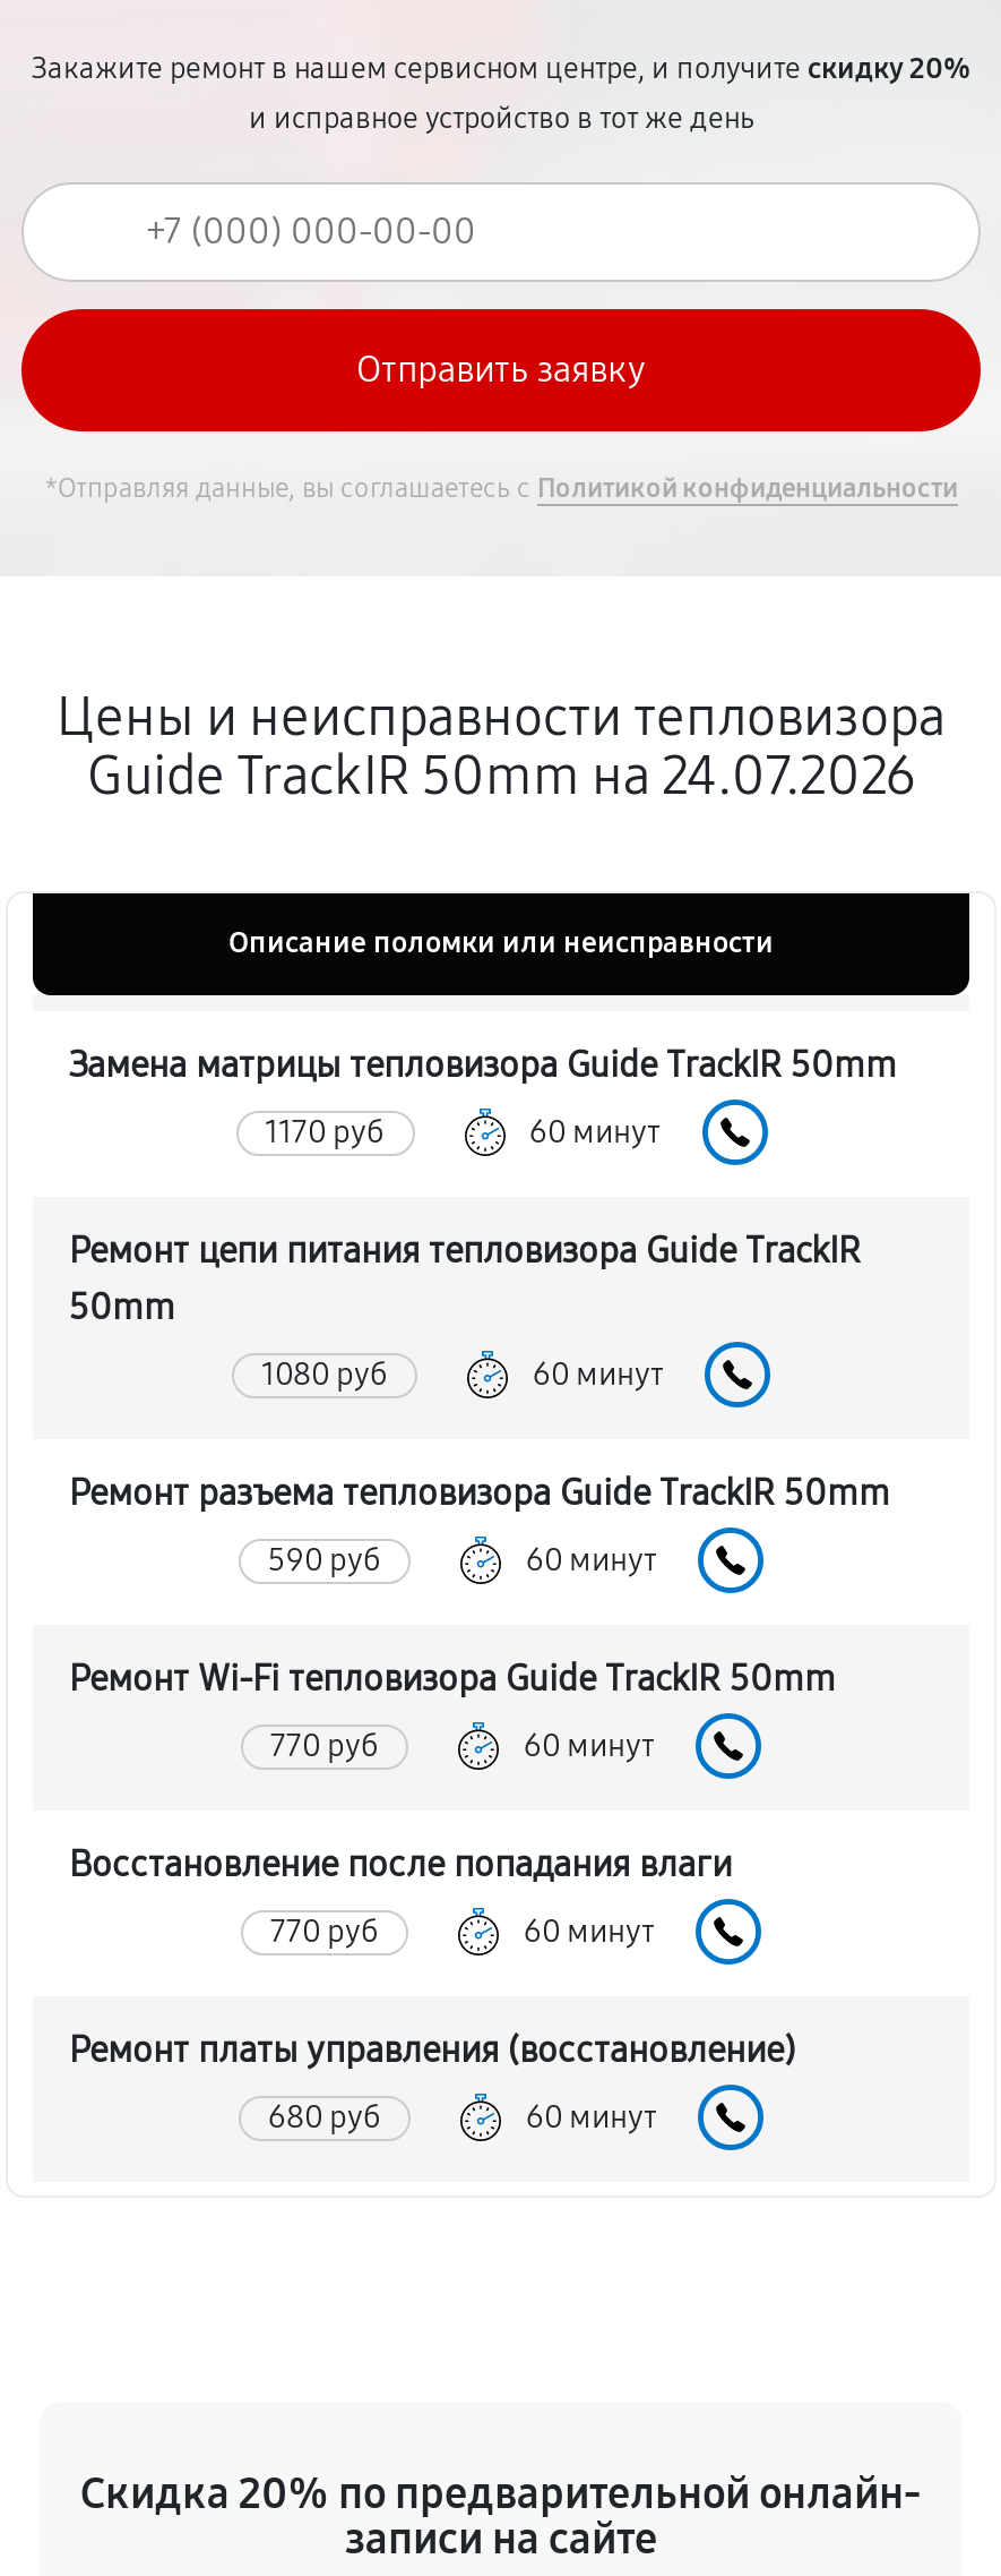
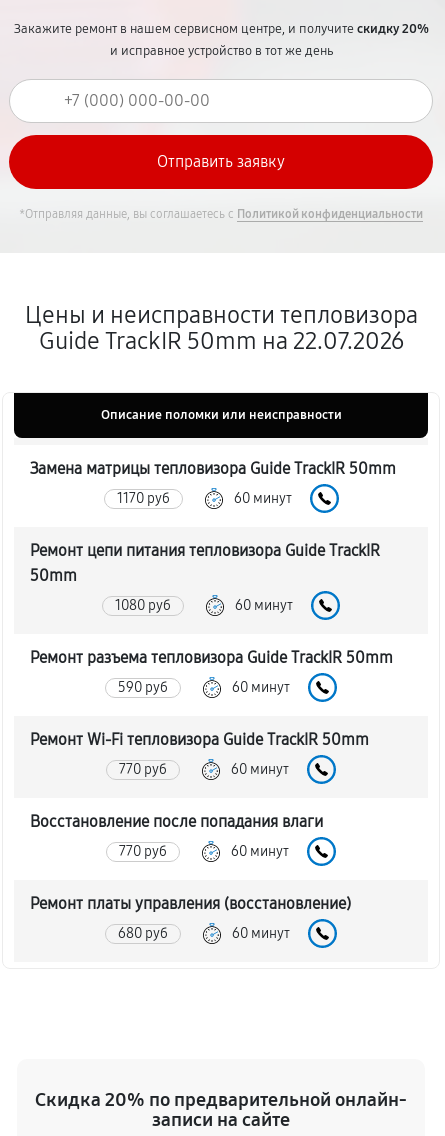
- Guide TrackIR 50mm на 24.07.2026
+ Guide TrackIR 50mm на 22.07.2026
